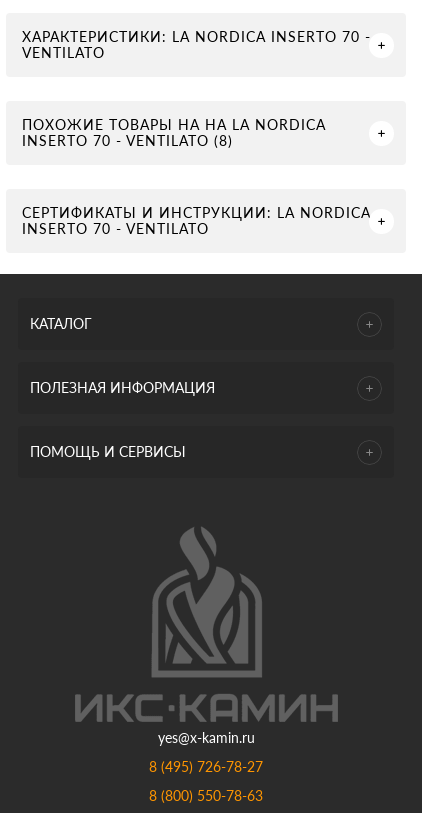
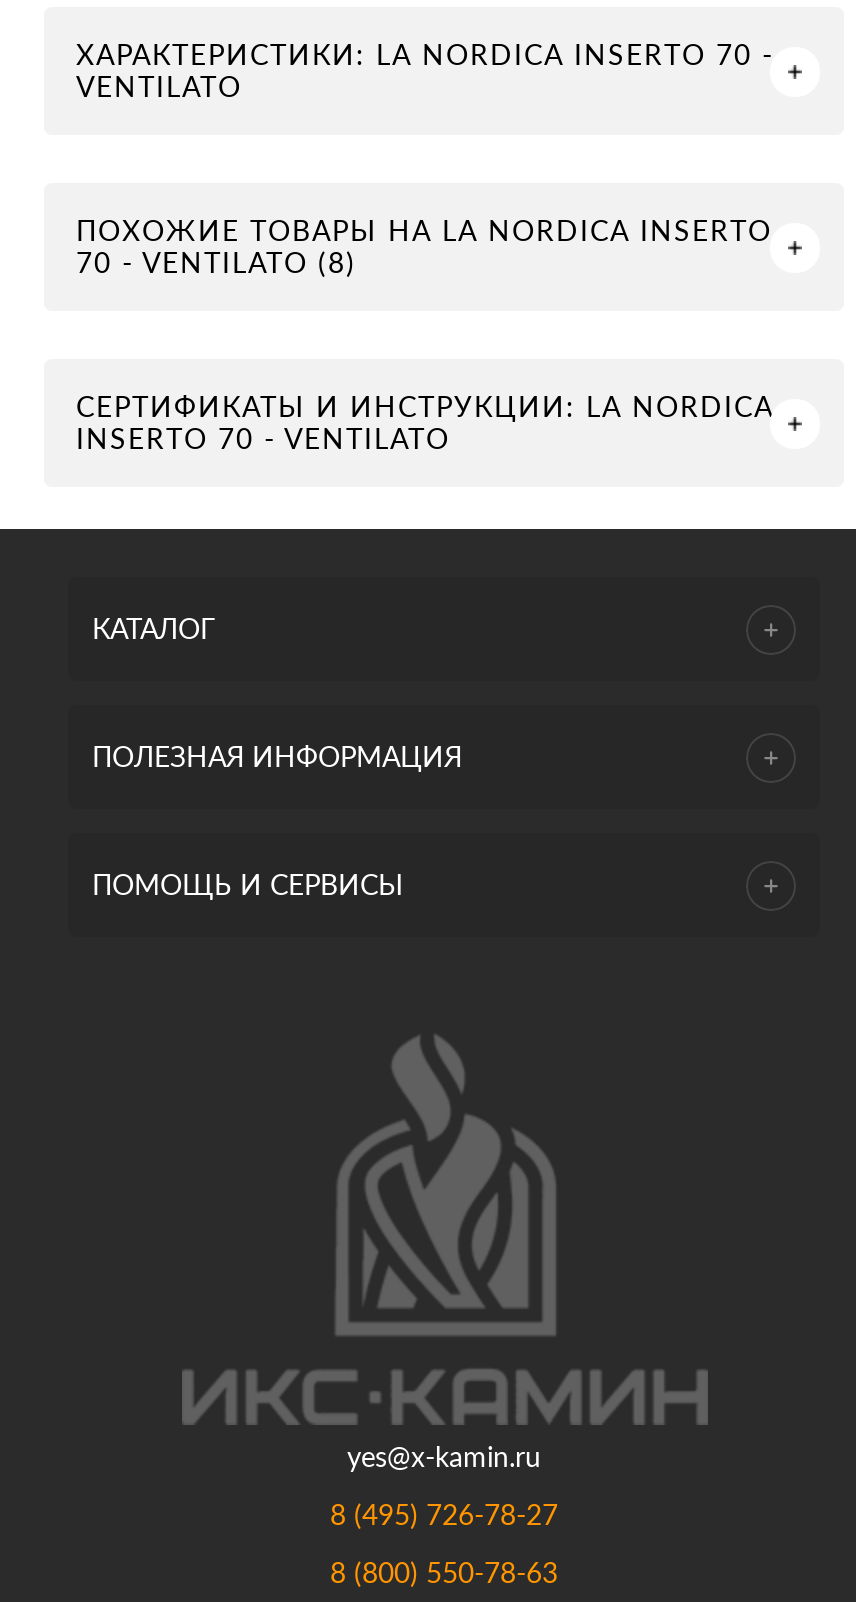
- ПОХОЖИЕ ТОВАРЫ НА НА LA NORDICA
- INSERTO 70 - VENTILATO (8)
+ ПОХОЖИЕ ТОВАРЫ НА LA NORDICA INSERTO
+ 70 - VENTILATO (8)
